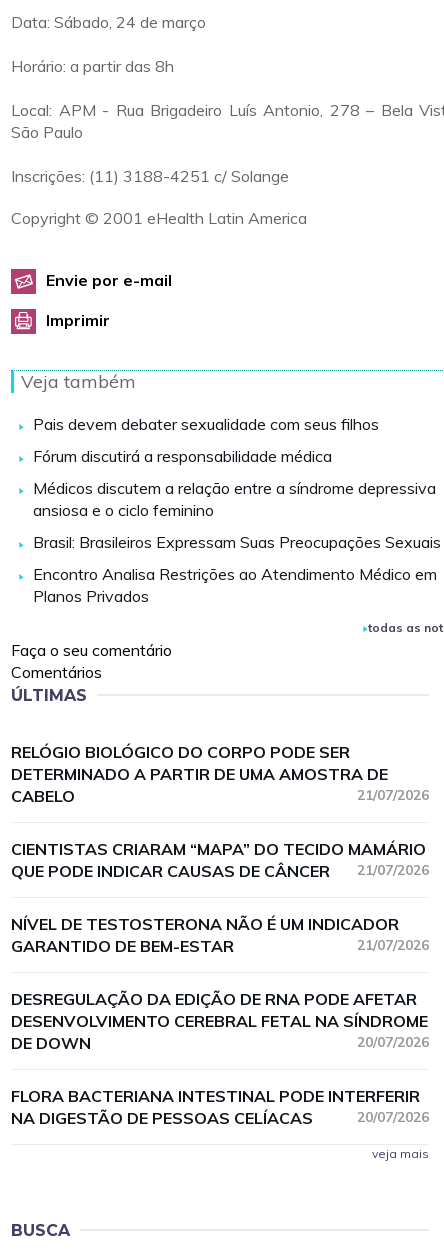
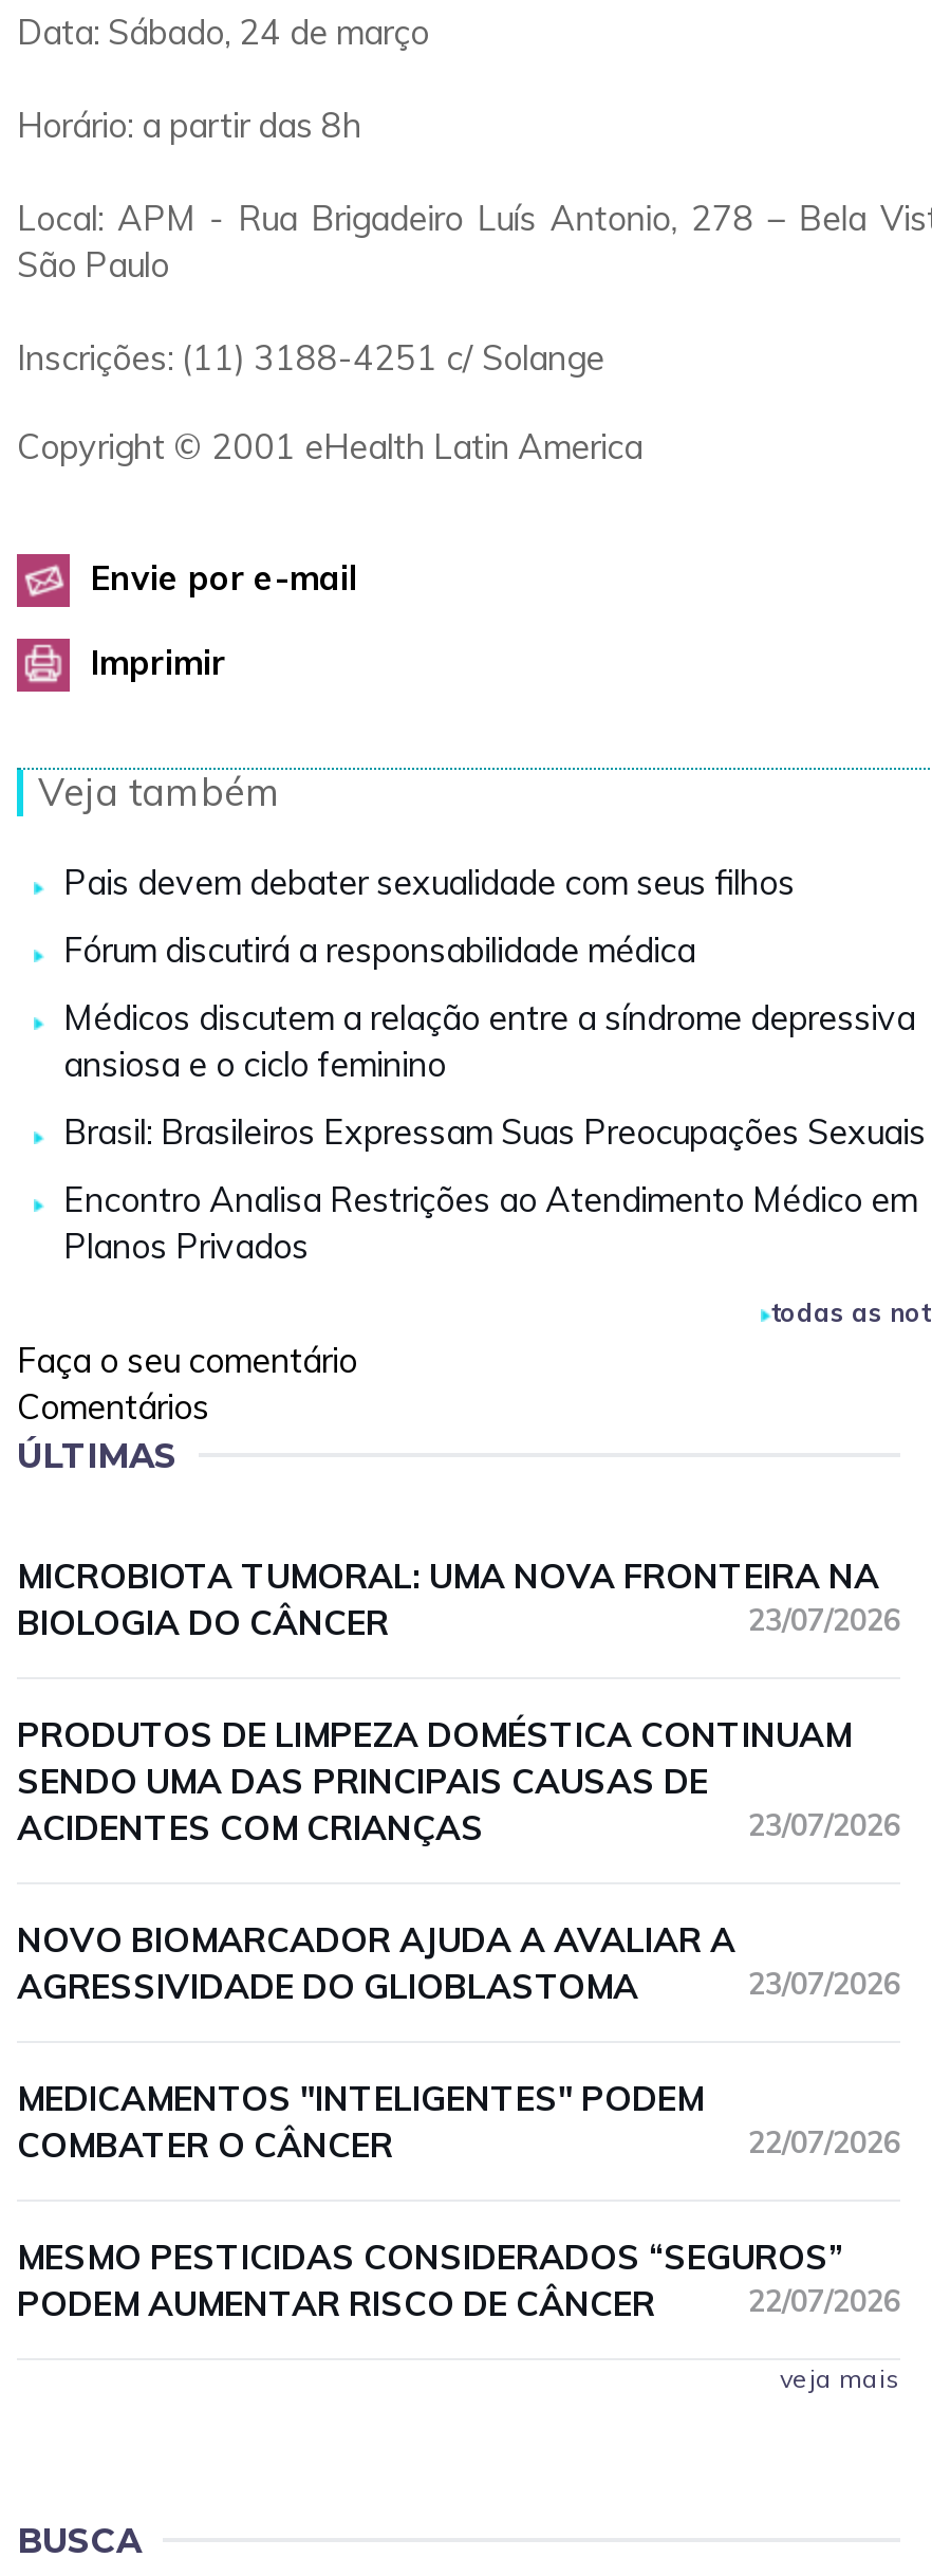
- RELÓGIO BIOLÓGICO DO CORPO PODE SER
- DETERMINADO A PARTIR DE UMA AMOSTRA DE
- CABELO
- 21/07/2026
+ MICROBIOTA TUMORAL: UMA NOVA FRONTEIRA NA
+ BIOLOGIA DO CÂNCER
+ 23/07/2026

- CIENTISTAS CRIARAM “MAPA” DO TECIDO MAMÁRIO
- QUE PODE INDICAR CAUSAS DE CÂNCER
- 21/07/2026
+ PRODUTOS DE LIMPEZA DOMÉSTICA CONTINUAM
+ SENDO UMA DAS PRINCIPAIS CAUSAS DE
+ ACIDENTES COM CRIANÇAS
+ 23/07/2026

- NÍVEL DE TESTOSTERONA NÃO É UM INDICADOR
- GARANTIDO DE BEM-ESTAR
- 21/07/2026
+ NOVO BIOMARCADOR AJUDA A AVALIAR A
+ AGRESSIVIDADE DO GLIOBLASTOMA
+ 23/07/2026

- DESREGULAÇÃO DA EDIÇÃO DE RNA PODE AFETAR
- DESENVOLVIMENTO CEREBRAL FETAL NA SÍNDROME
- DE DOWN
- 20/07/2026
+ MEDICAMENTOS "INTELIGENTES" PODEM
+ COMBATER O CÂNCER
+ 22/07/2026

- FLORA BACTERIANA INTESTINAL PODE INTERFERIR
- NA DIGESTÃO DE PESSOAS CELÍACAS
- 20/07/2026
+ MESMO PESTICIDAS CONSIDERADOS “SEGUROS”
+ PODEM AUMENTAR RISCO DE CÂNCER
+ 22/07/2026
